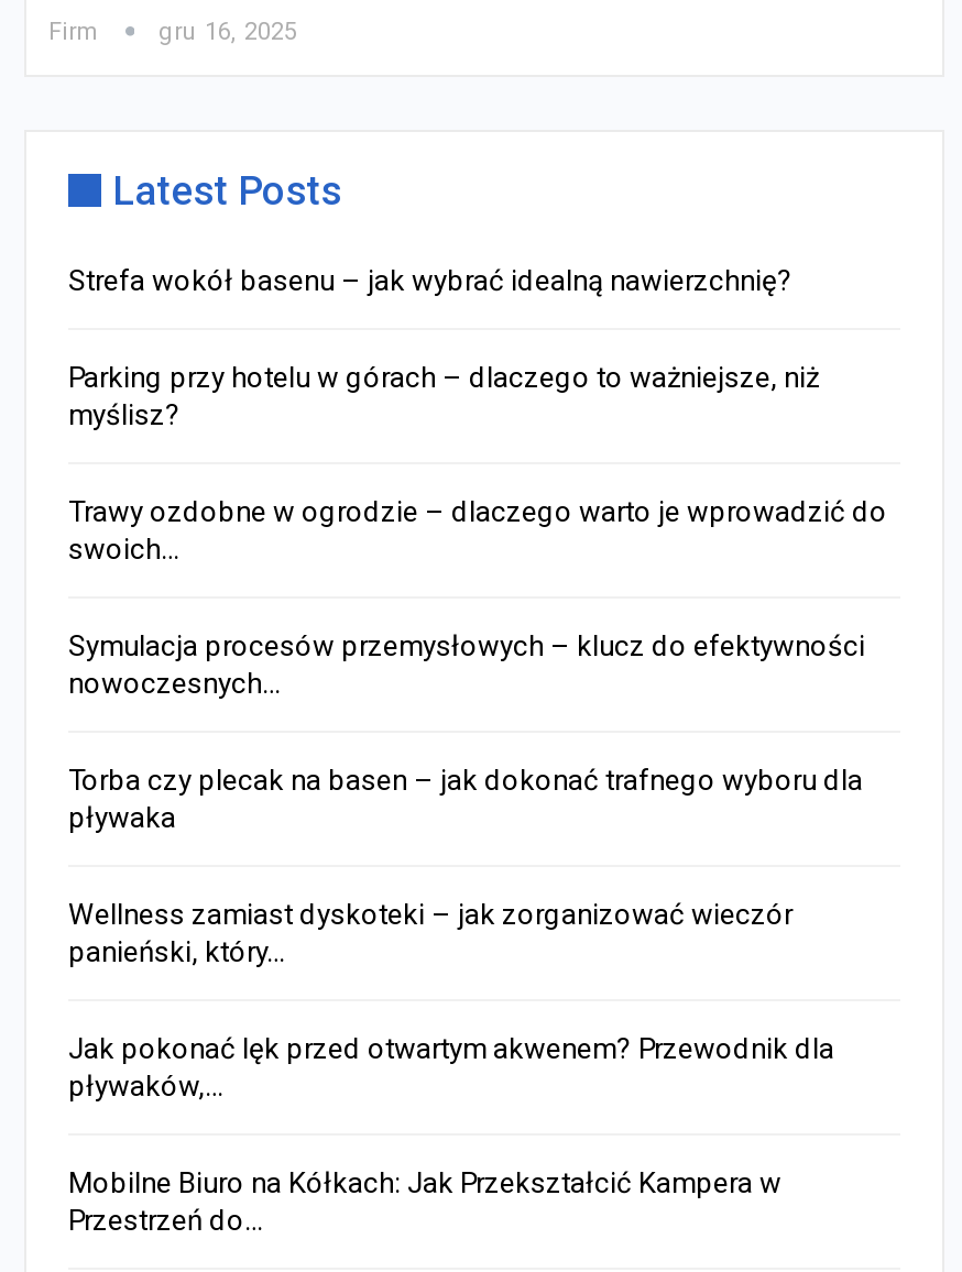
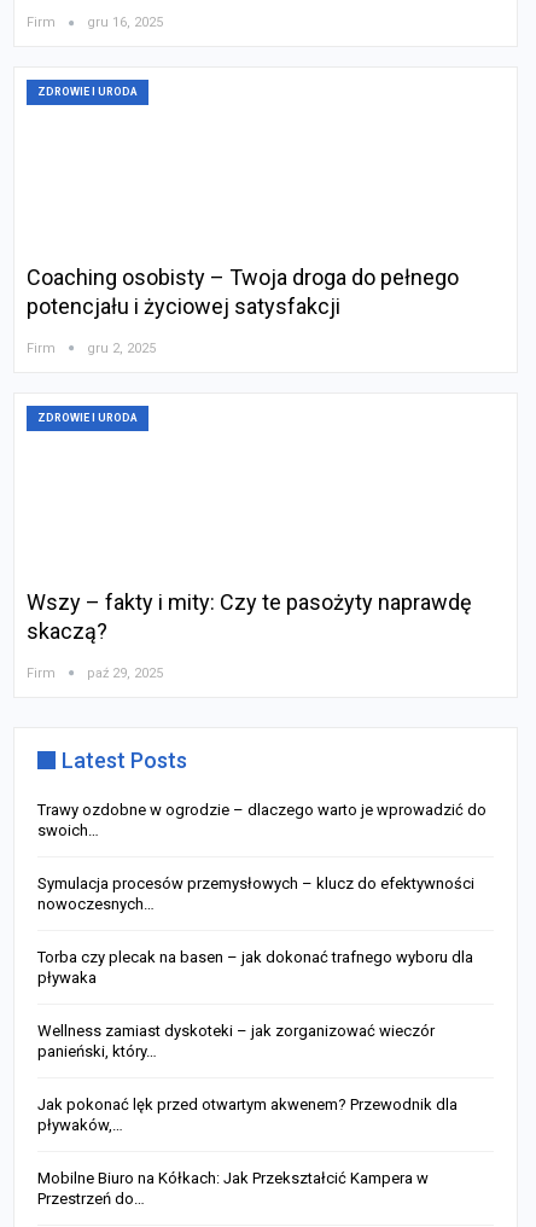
+ Coaching osobisty – Twoja droga do pełnego
+ potencjału i życiowej satysfakcji
+ Firm
+ gru 2, 2025

+ Wszy – fakty i mity: Czy te pasożyty naprawdę
+ skaczą?
+ Firm
+ paź 29, 2025

+ ZDROWIE I URODA

+ ZDROWIE I URODA

moved down: Latest Posts

- Strefa wokół basenu – jak wybrać idealną nawierzchnię?
- Parking przy hotelu w górach – dlaczego to ważniejsze, niż
- myślisz?
